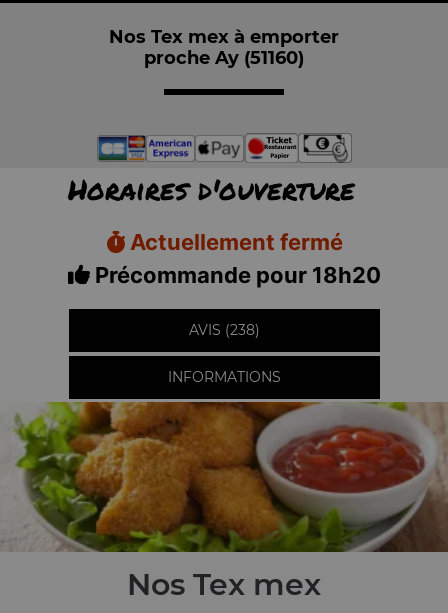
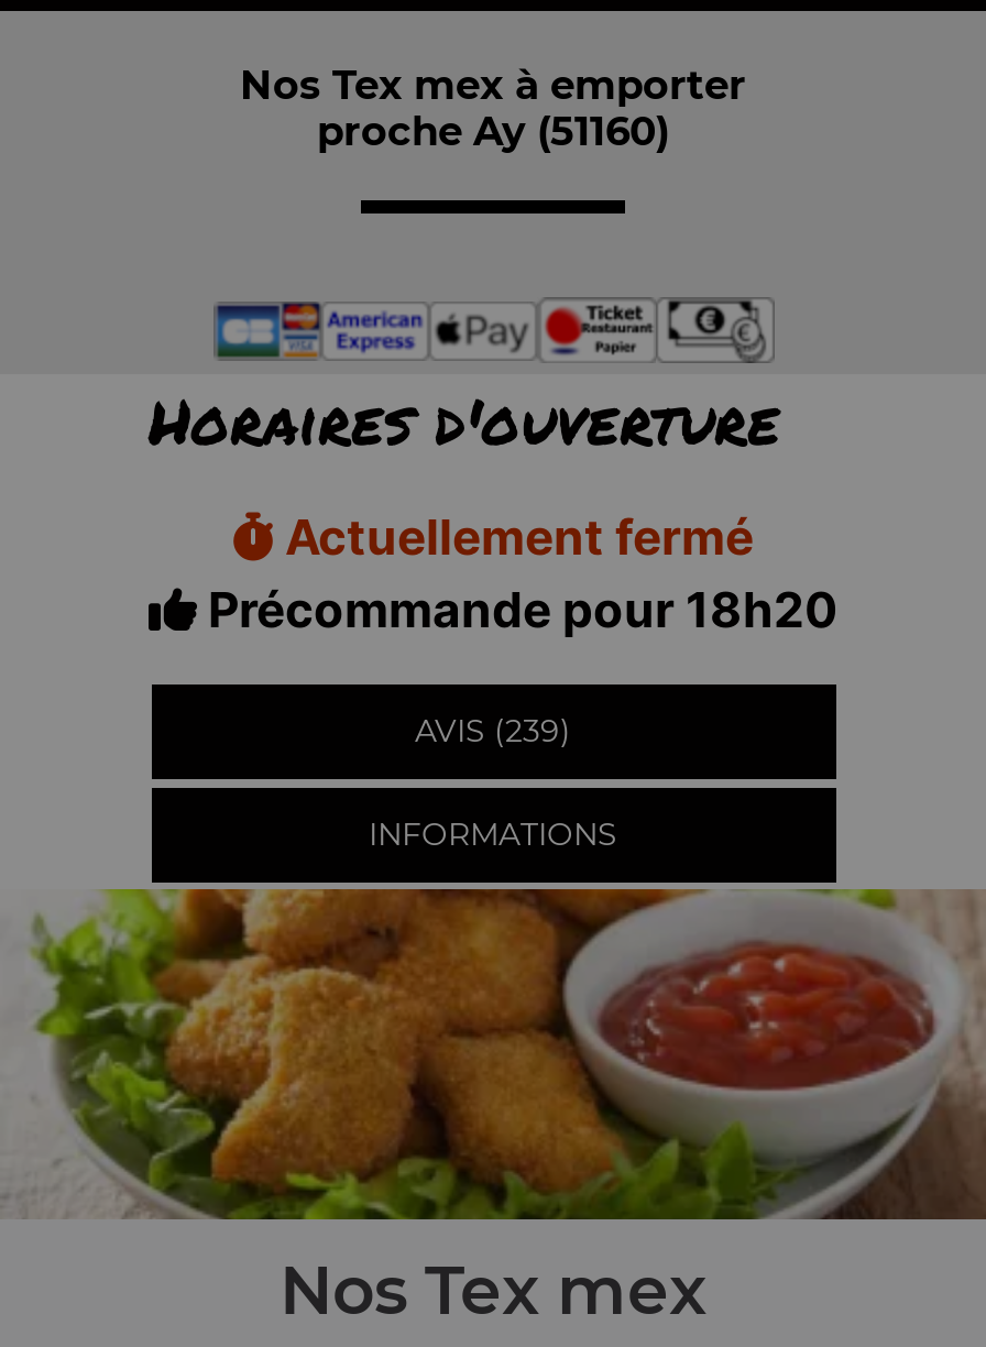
- AVIS (238)
+ AVIS (239)
